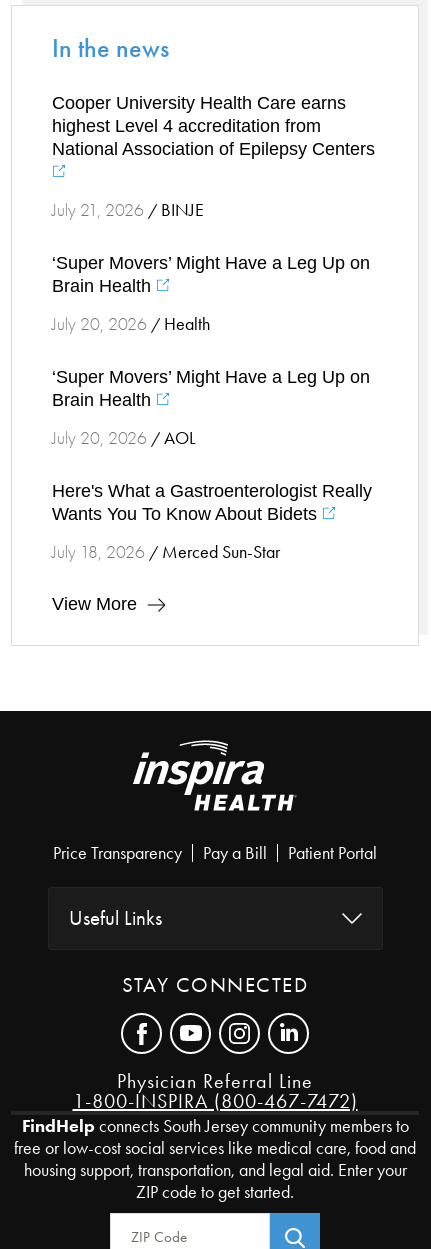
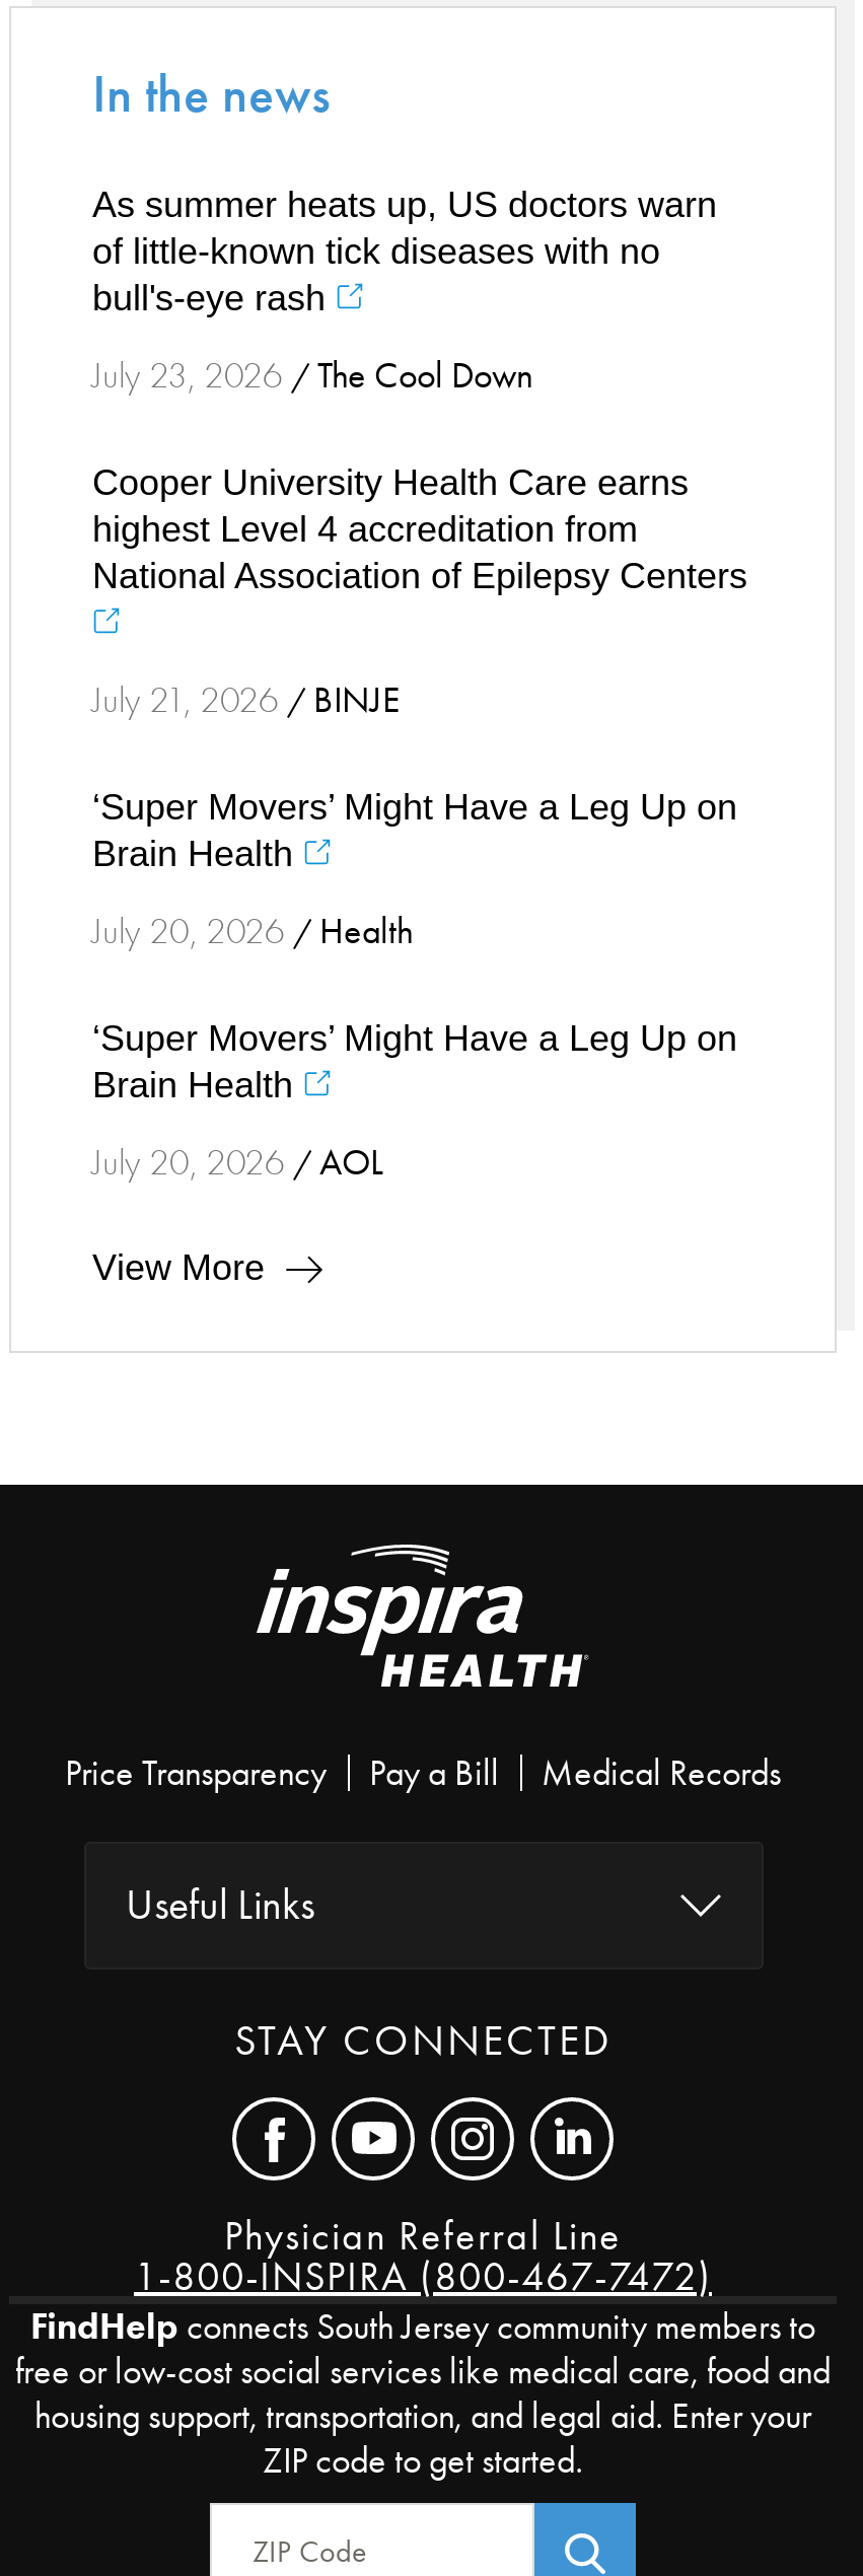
+ As summer heats up, US doctors warn
+ of little-known tick diseases with no
+ bull's-eye rash
+ July 23, 2026 / The Cool Down

moved down: Cooper University Health Care earns | highest Level 4 accreditation from | National Association of Epilepsy Centers | ... | Brain Health | July 20, 2026 / AOL

- Here's What a Gastroenterologist Really
- Wants You To Know About Bidets
- July 18, 2026 / Merced Sun-Star

- Patient Portal
+ Medical Records
